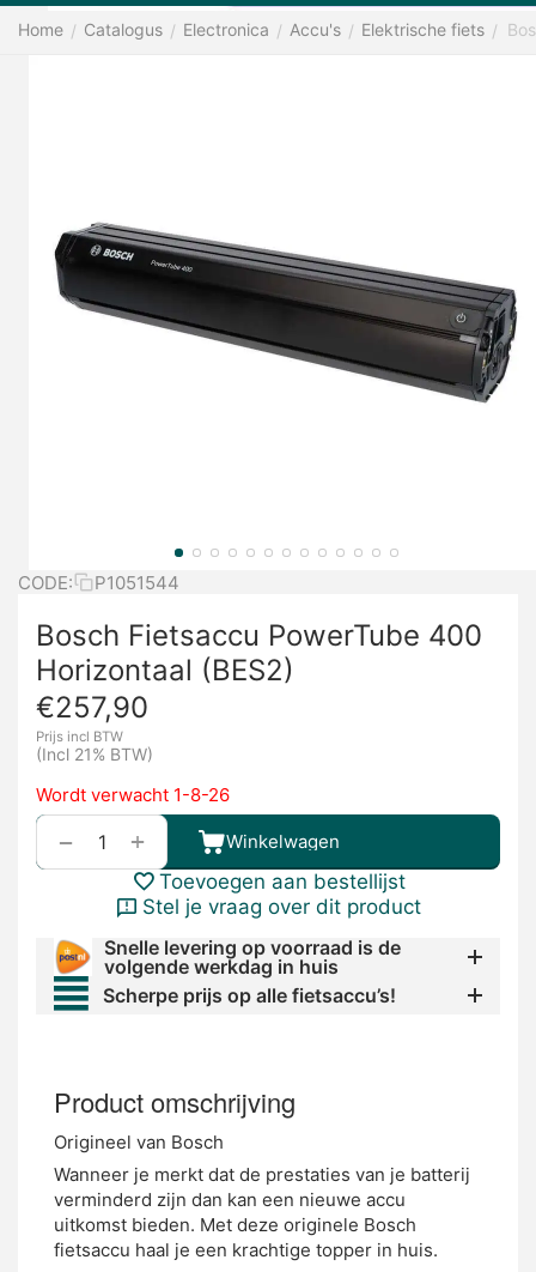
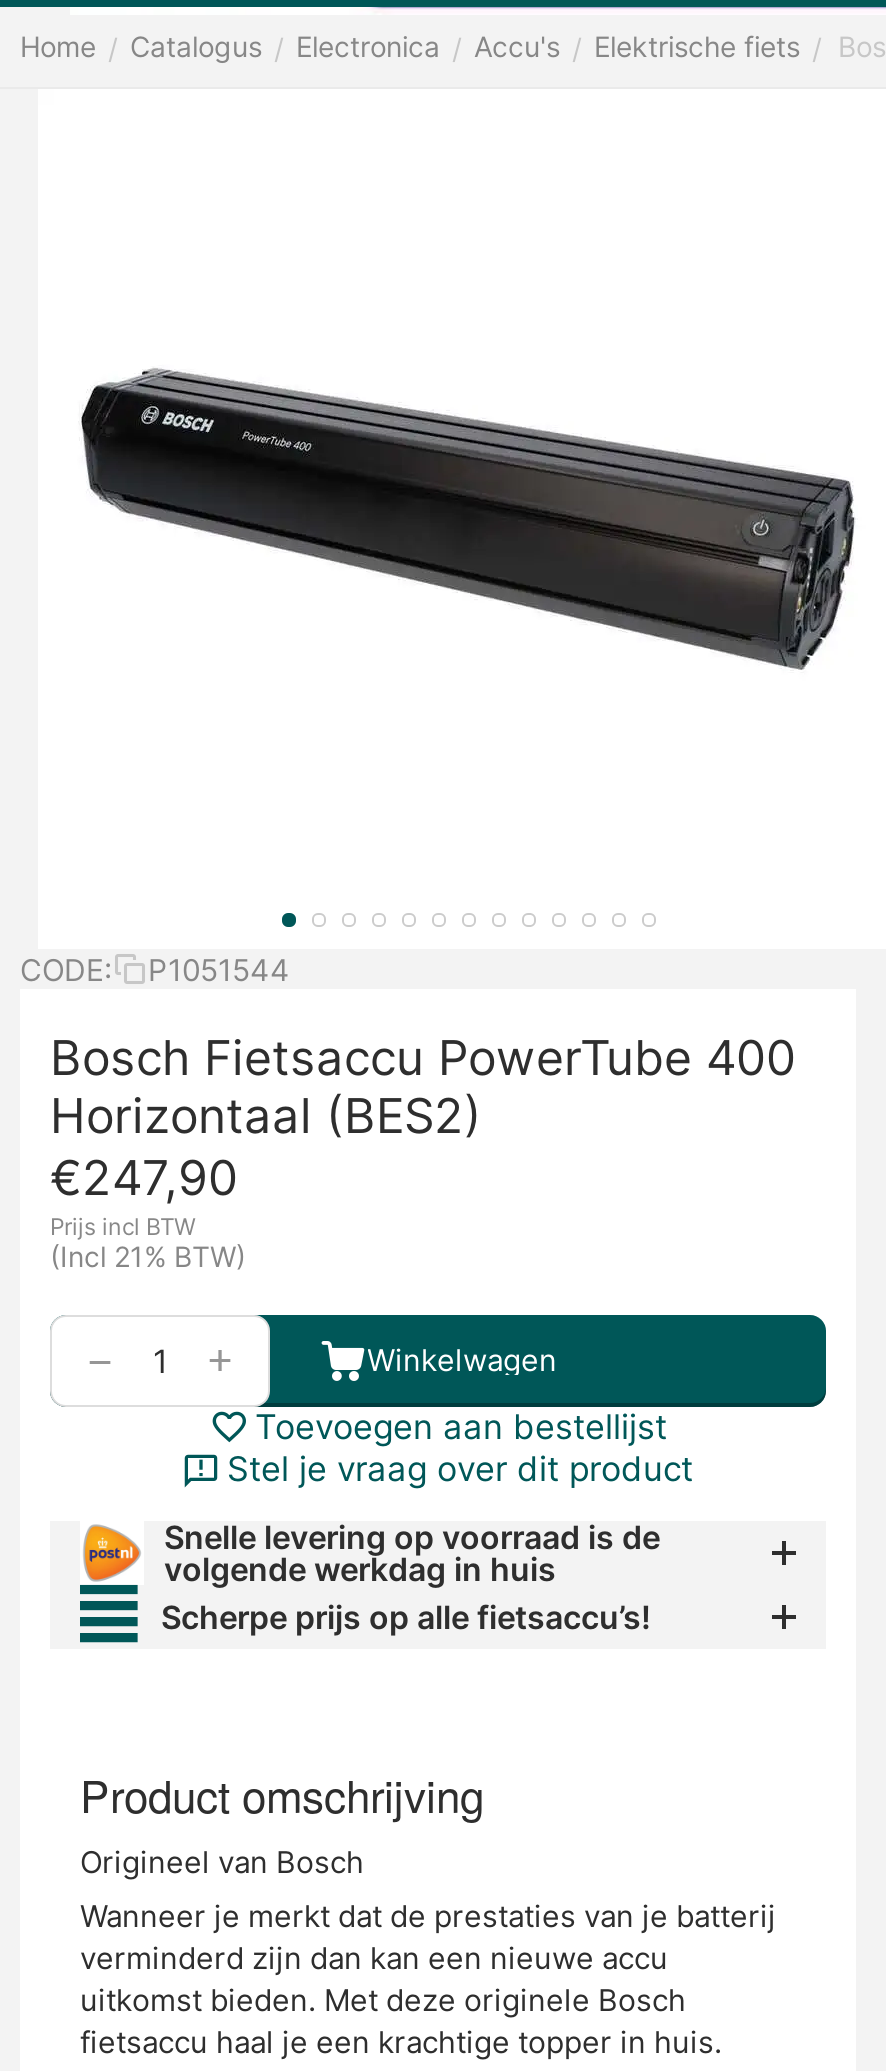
- €257,90
+ €247,90

- Wordt verwacht 1-8-26
